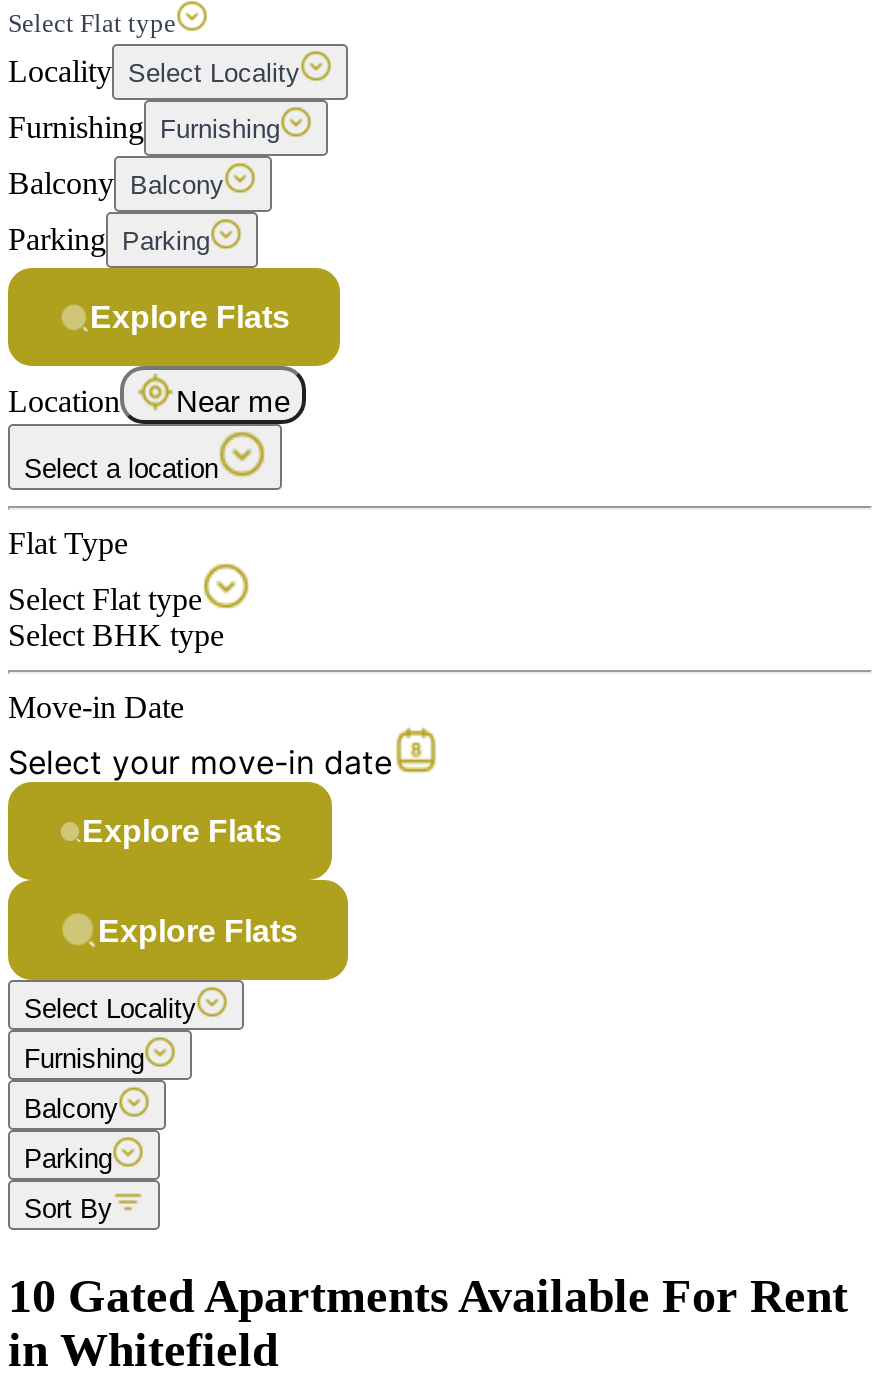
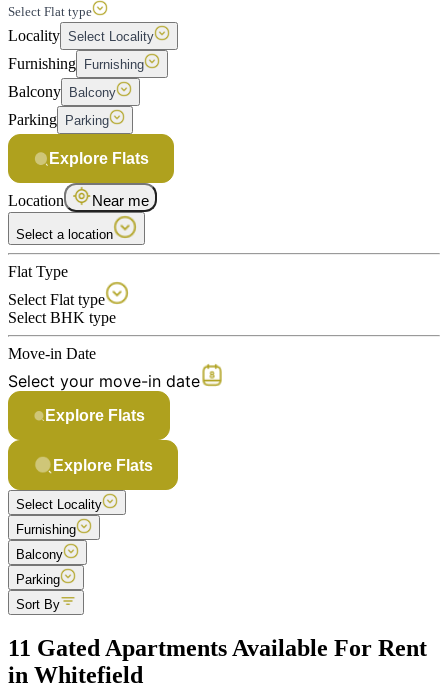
- 10 Gated Apartments Available For Rent
+ 11 Gated Apartments Available For Rent
